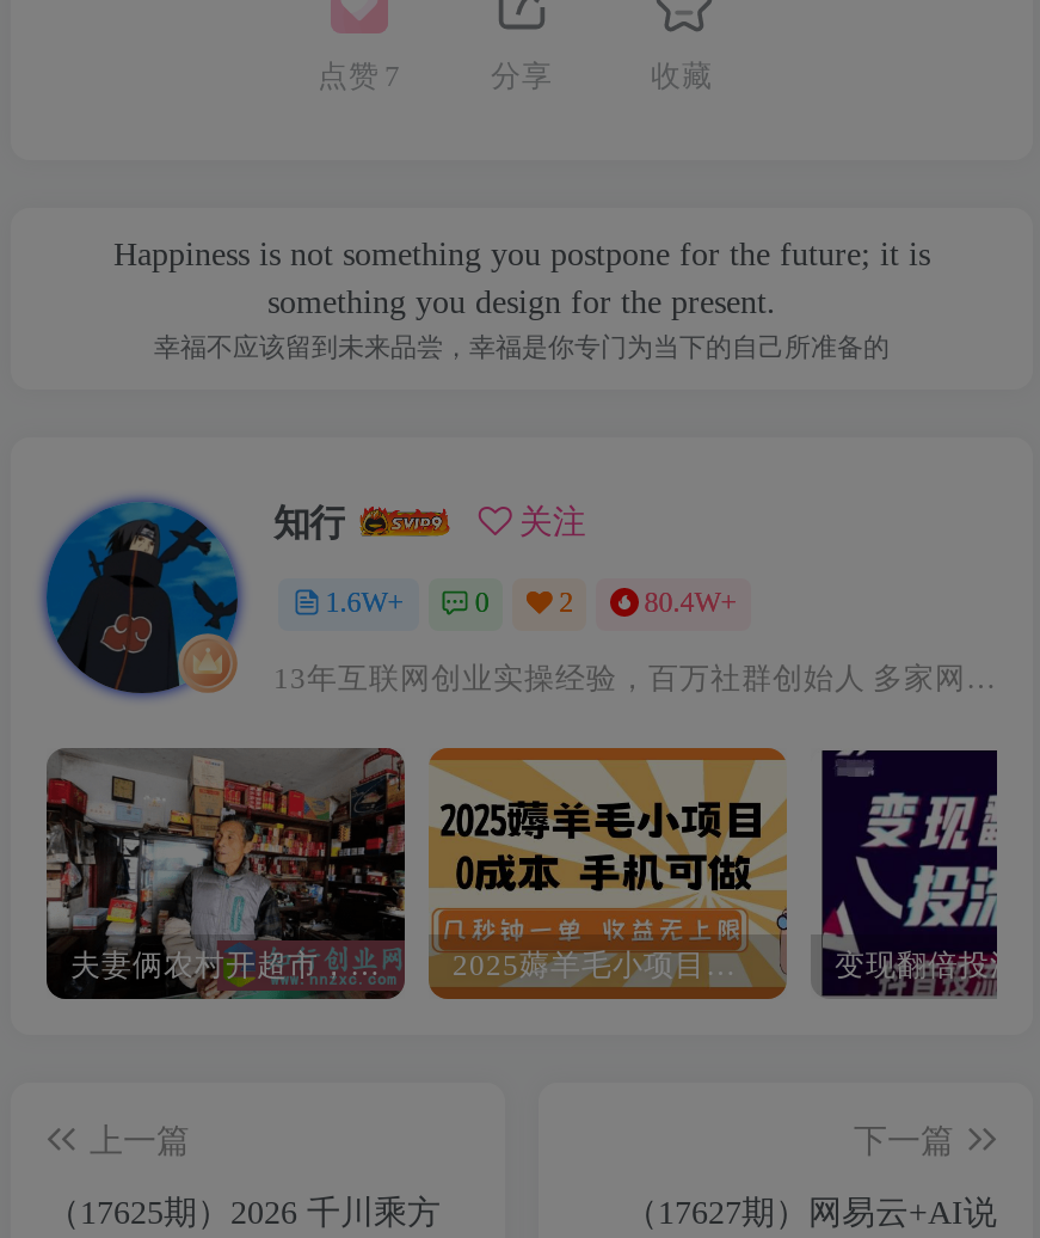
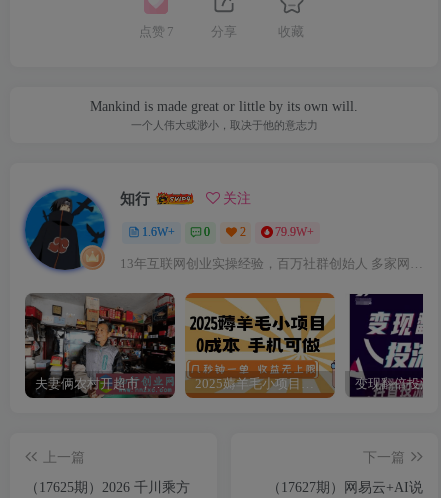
- Happiness is not something you postpone for the future; it is
- something you design for the present.
- 幸福不应该留到未来品尝，幸福是你专门为当下的自己所准备的
+ Mankind is made great or little by its own will.
+ 一个人伟大或渺小，取决于他的意志力

- 80.4W+
+ 79.9W+
